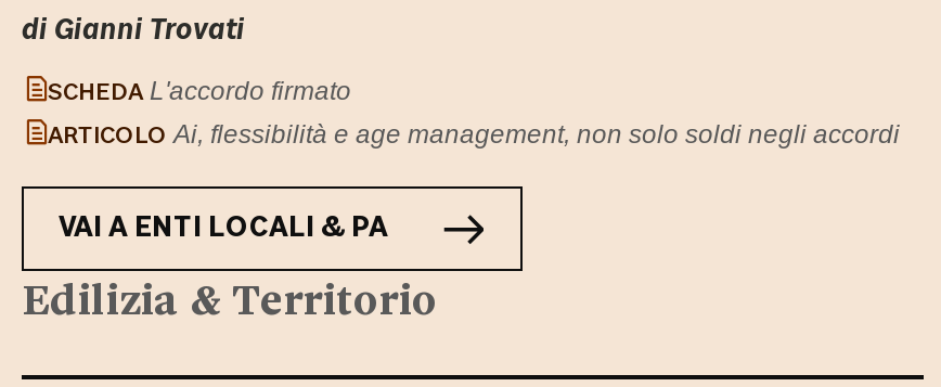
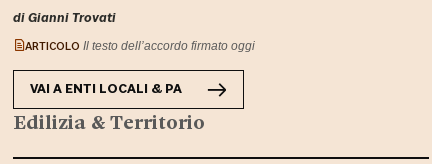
- SCHEDA L'accordo firmato
- ARTICOLO Ai, flessibilità e age management, non solo soldi negli accordi
+ ARTICOLO Il testo dell’accordo firmato oggi
